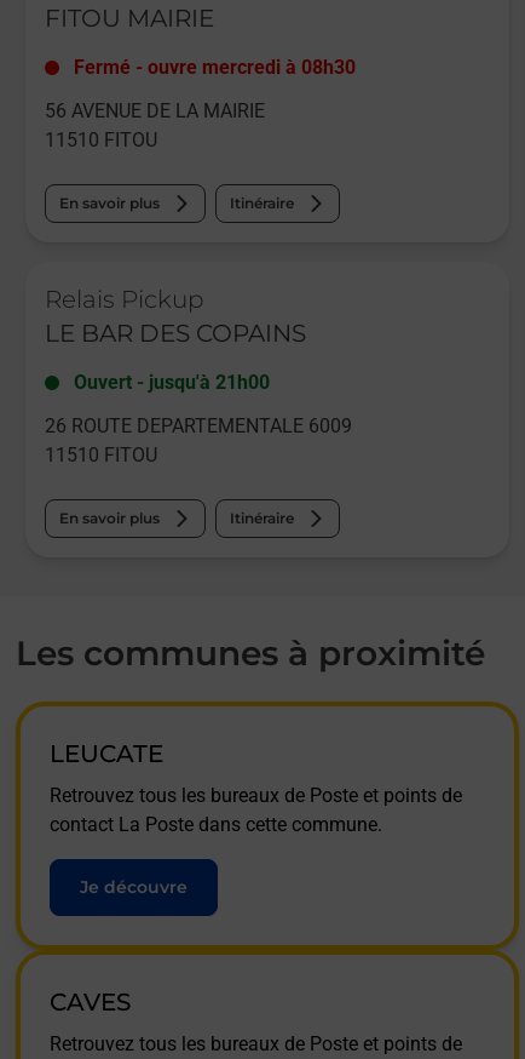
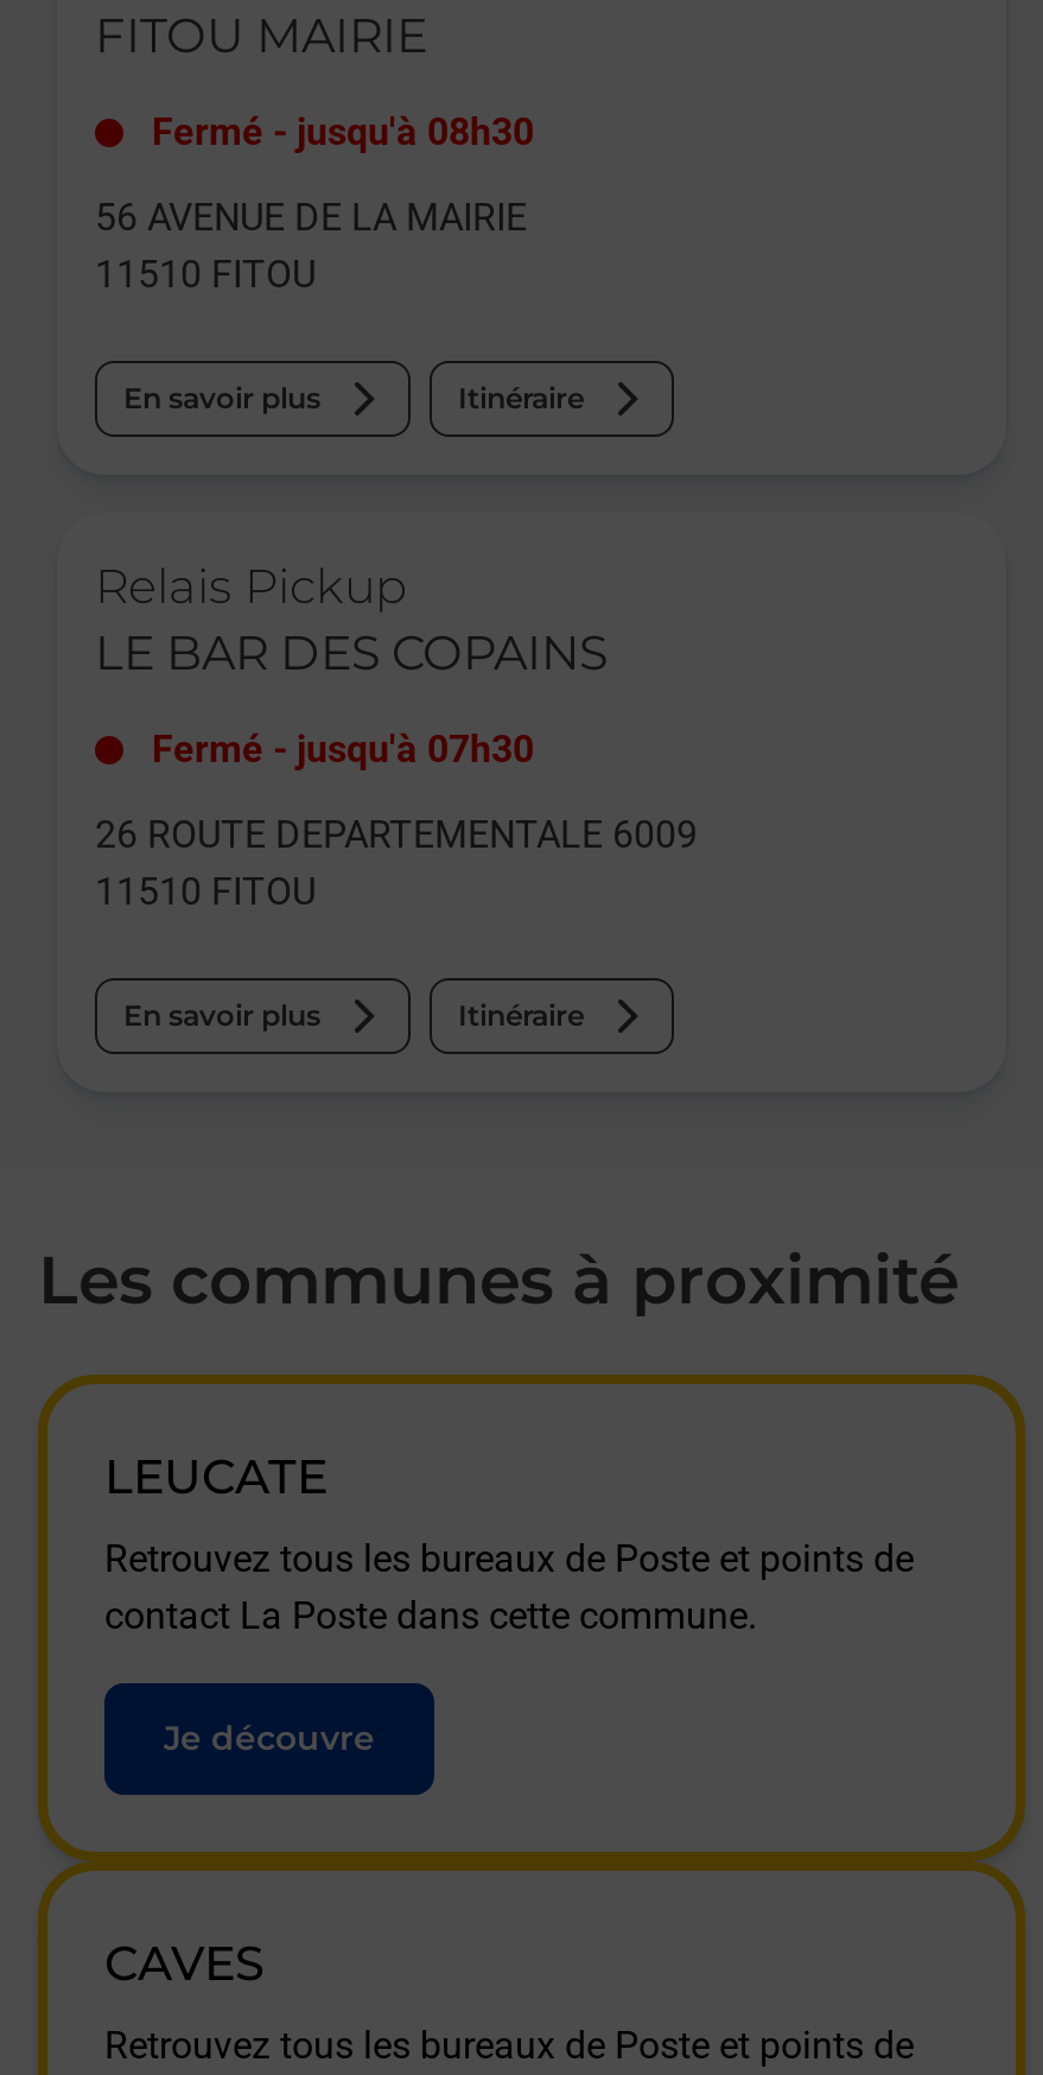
- Fermé - ouvre mercredi à 08h30
+ Fermé - jusqu'à 08h30

- Ouvert - jusqu'à 21h00
+ Fermé - jusqu'à 07h30
